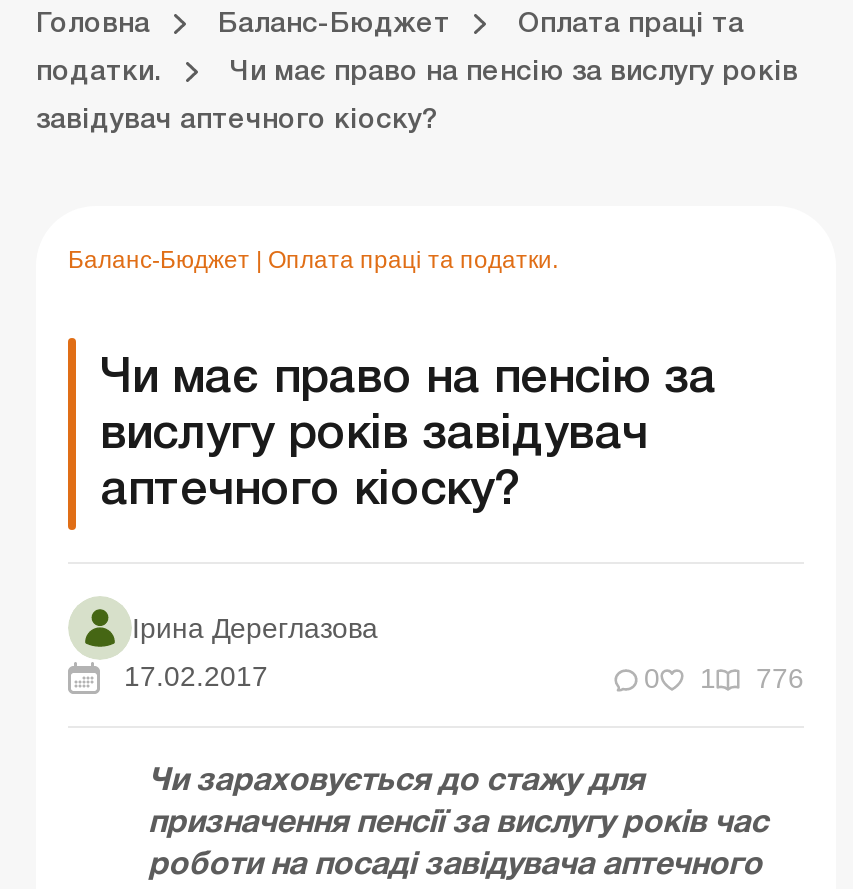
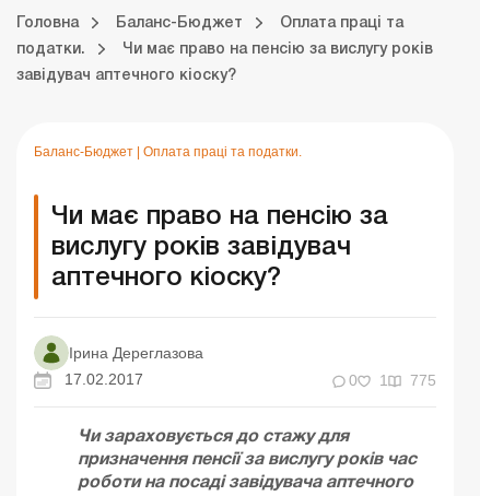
- 776
+ 775
